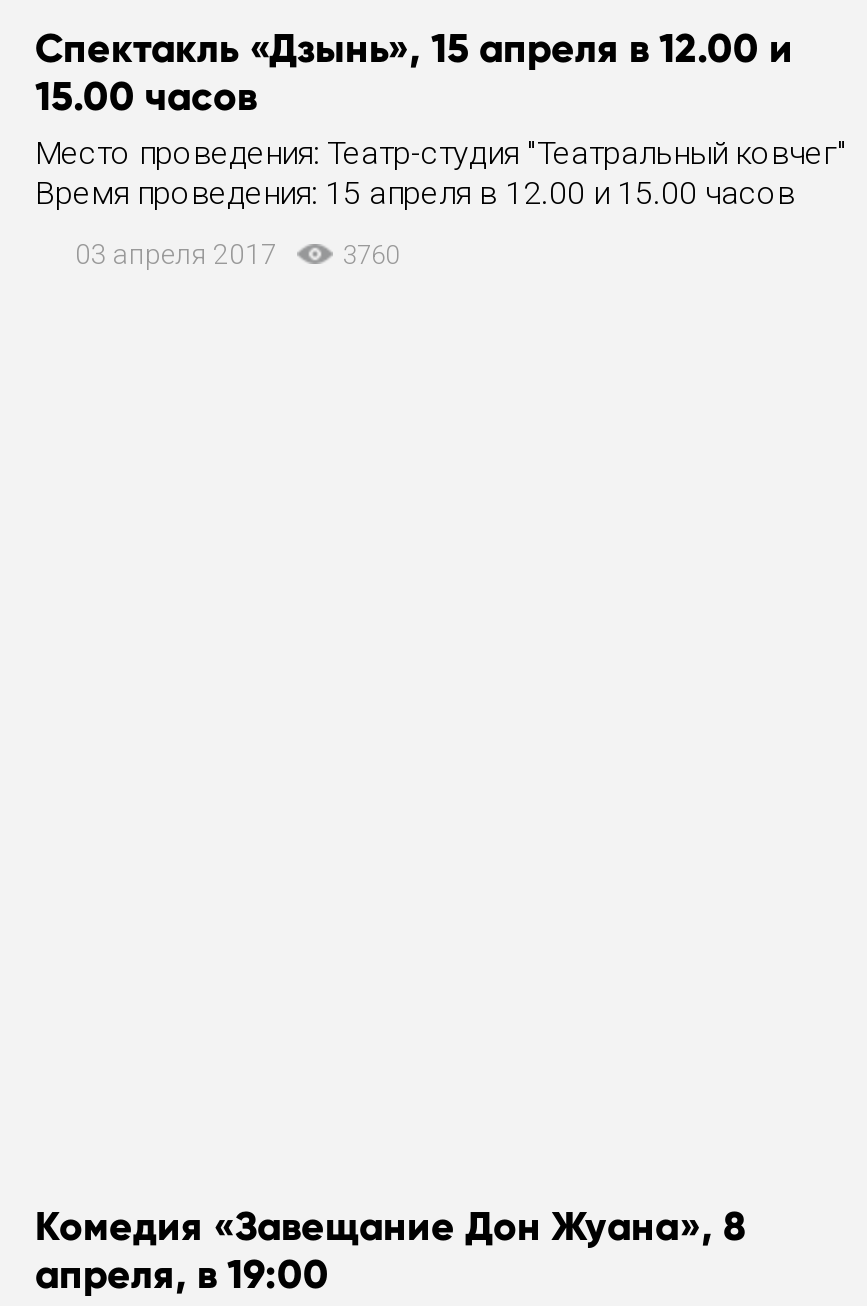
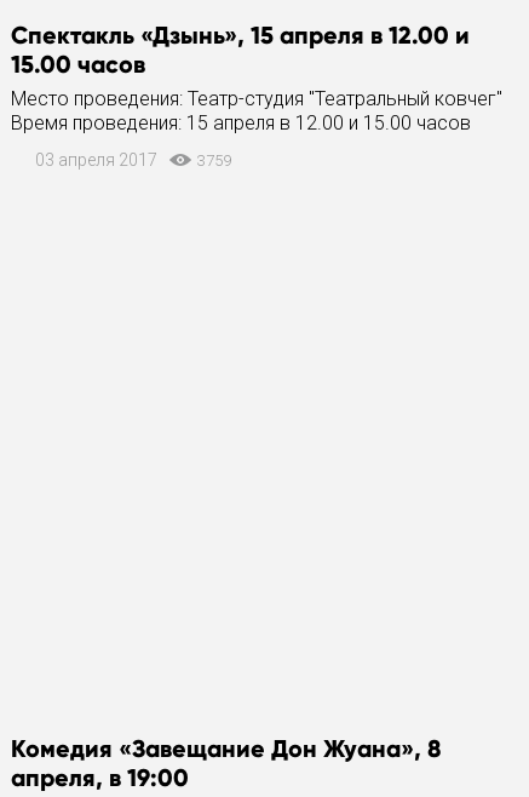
- 03 апреля 2017 3760
+ 03 апреля 2017 3759
